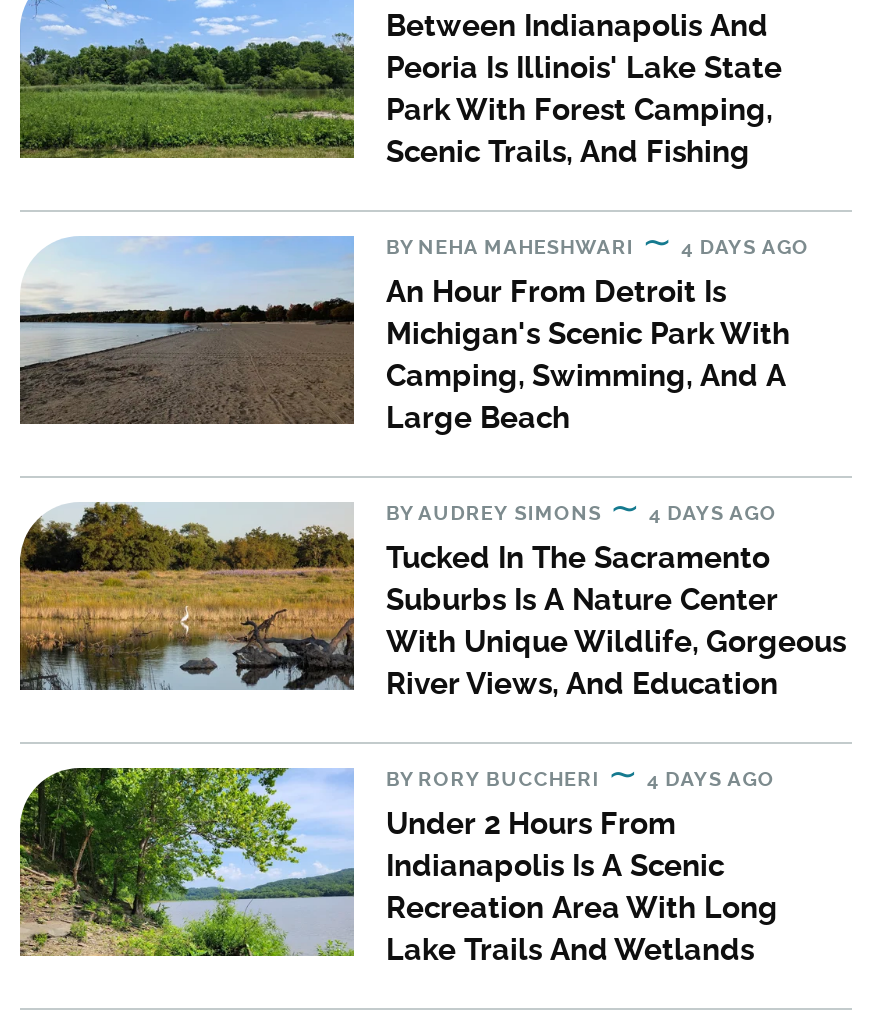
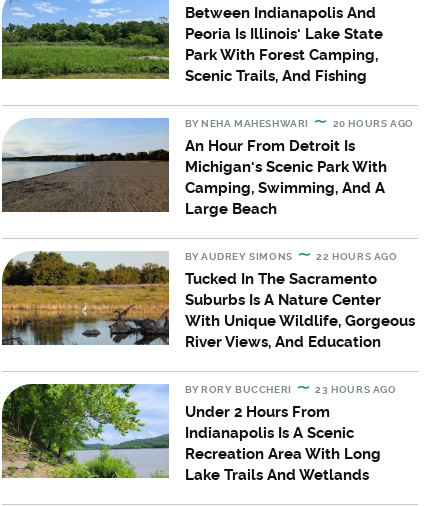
- 4 DAYS AGO
+ 20 HOURS AGO

- 4 DAYS AGO
+ 22 HOURS AGO

- 4 DAYS AGO
+ 23 HOURS AGO
